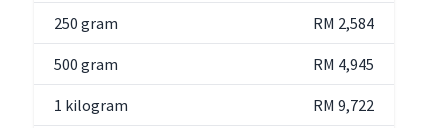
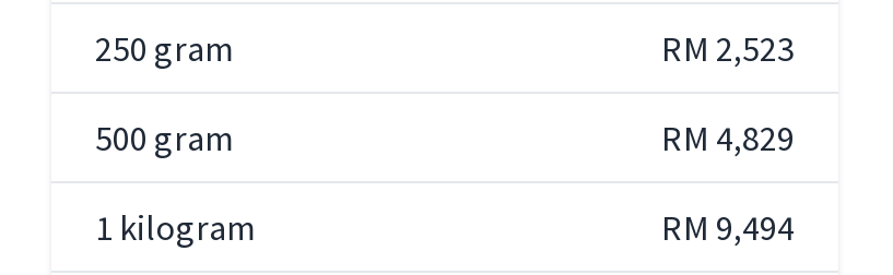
- RM 2,584
+ RM 2,523

- RM 4,945
+ RM 4,829

- RM 9,722
+ RM 9,494
